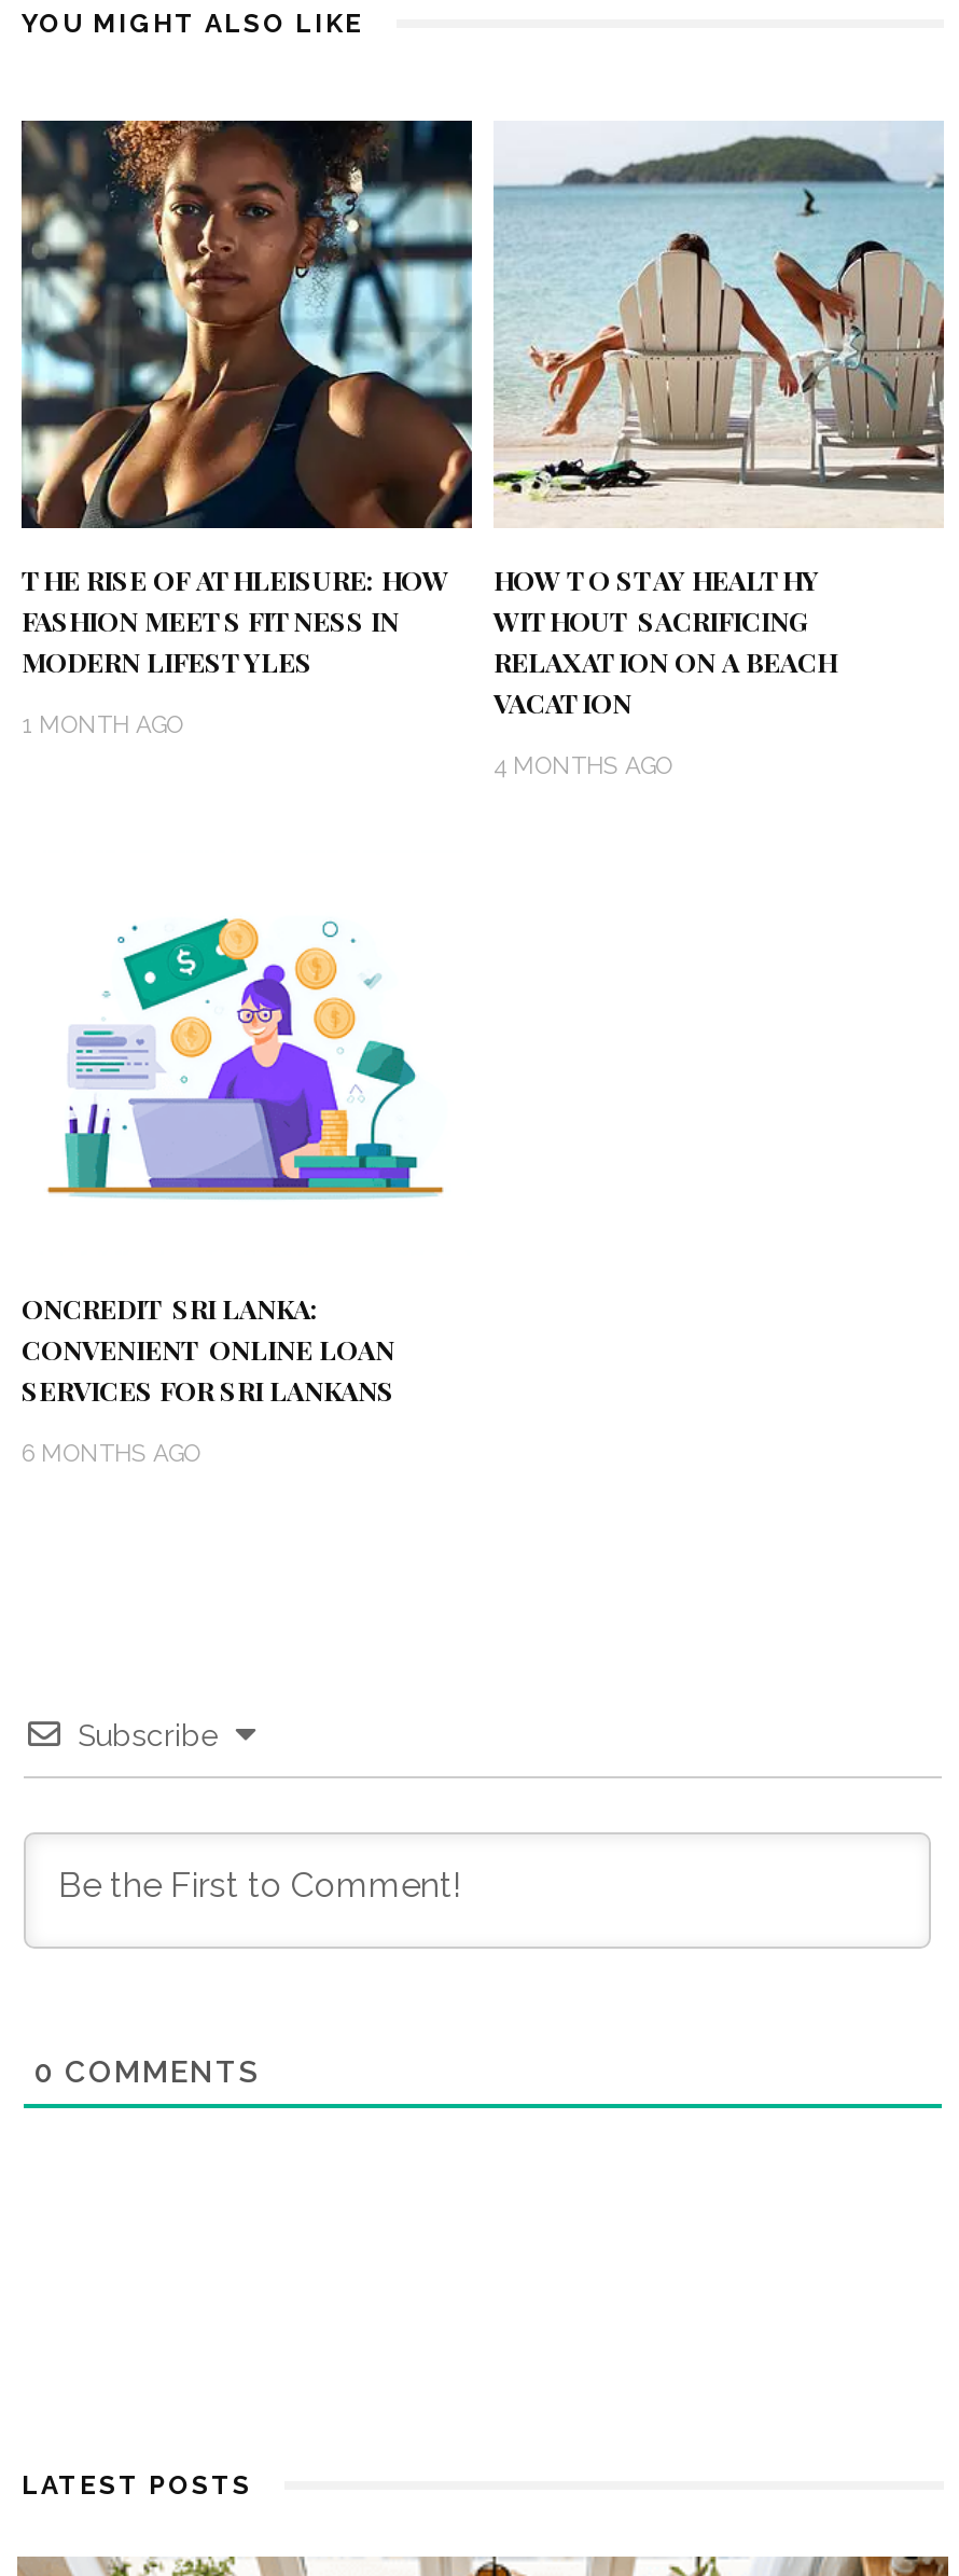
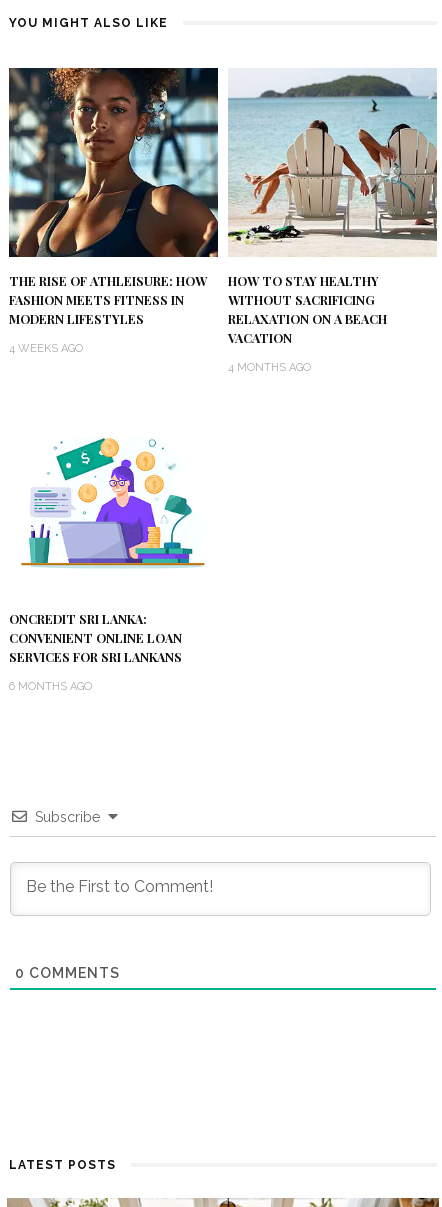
- 1 MONTH AGO
+ 4 WEEKS AGO
